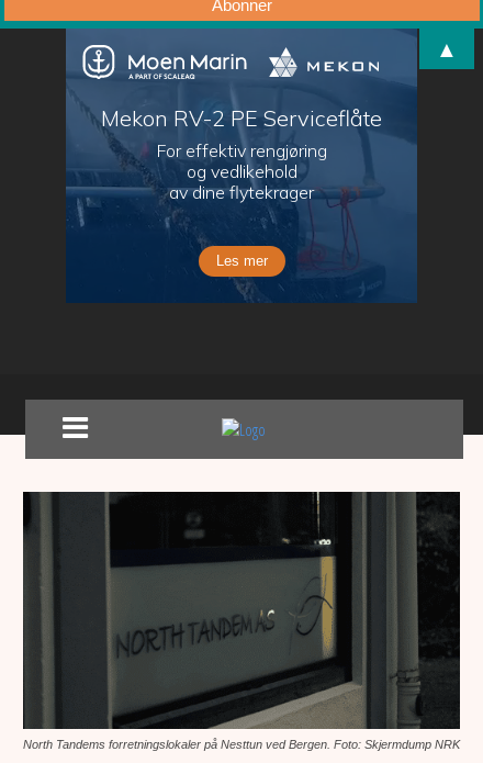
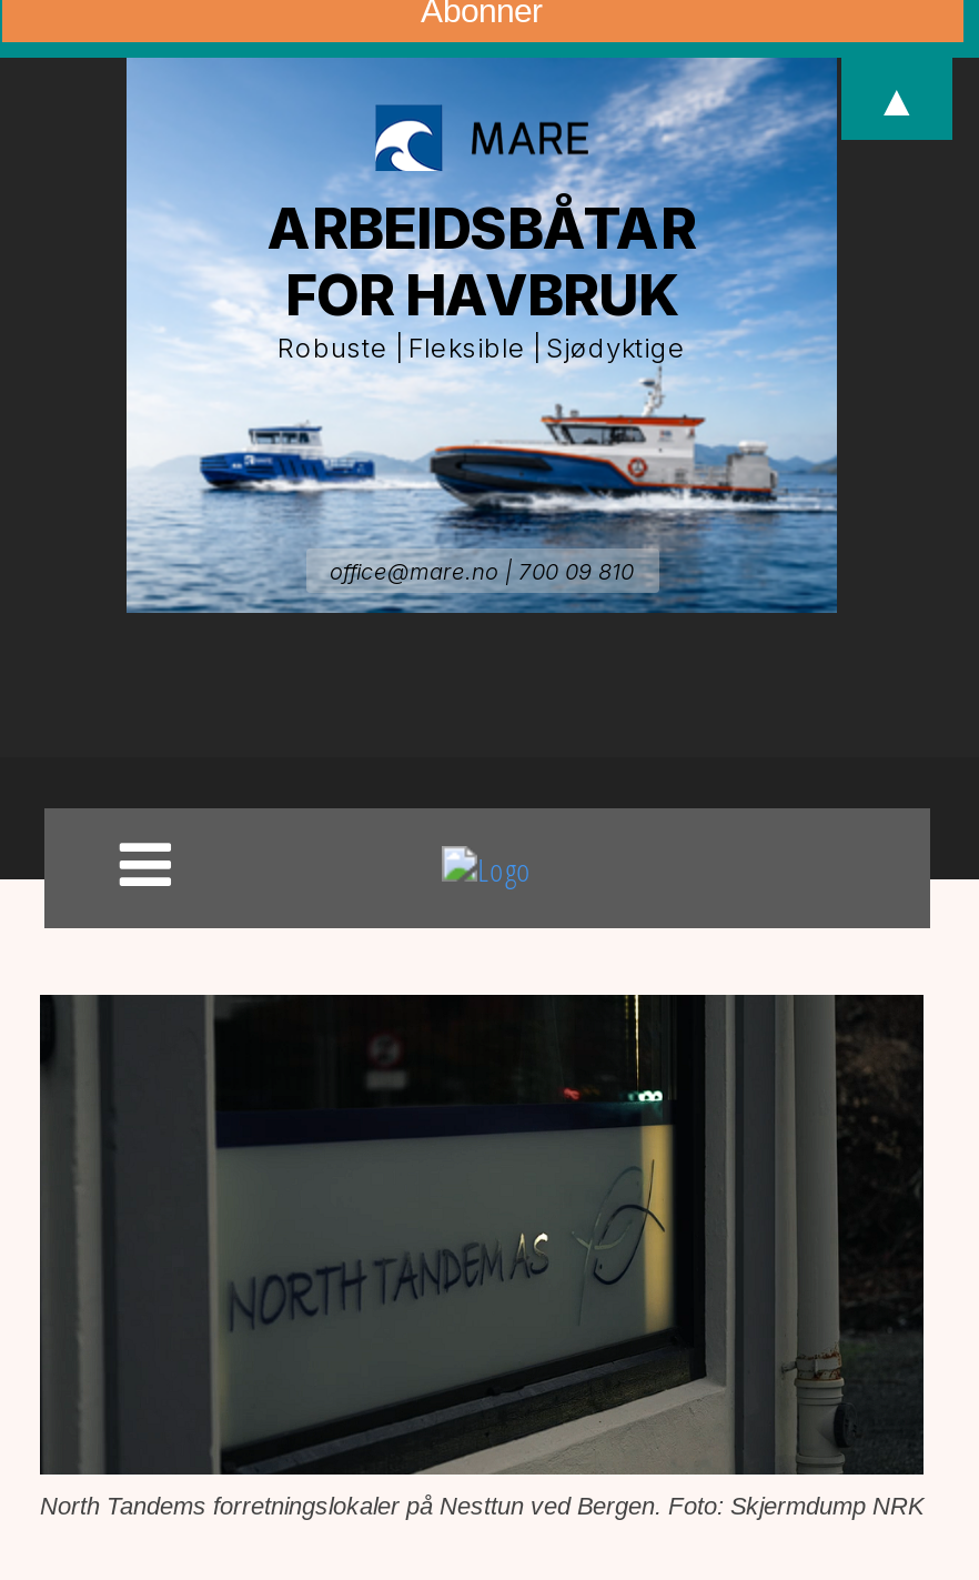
- [image]
+ [image]
